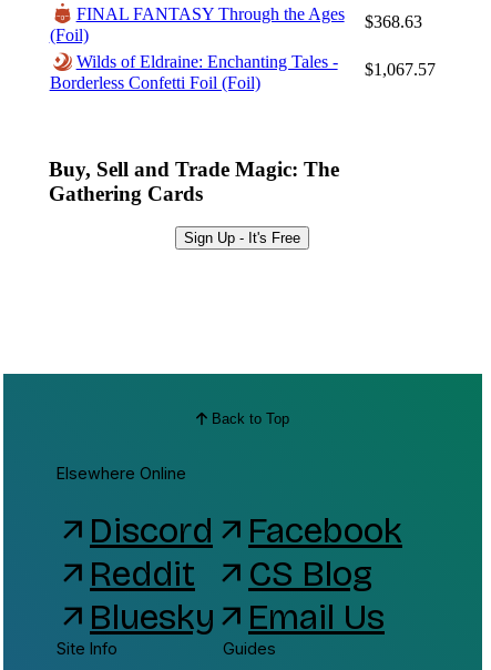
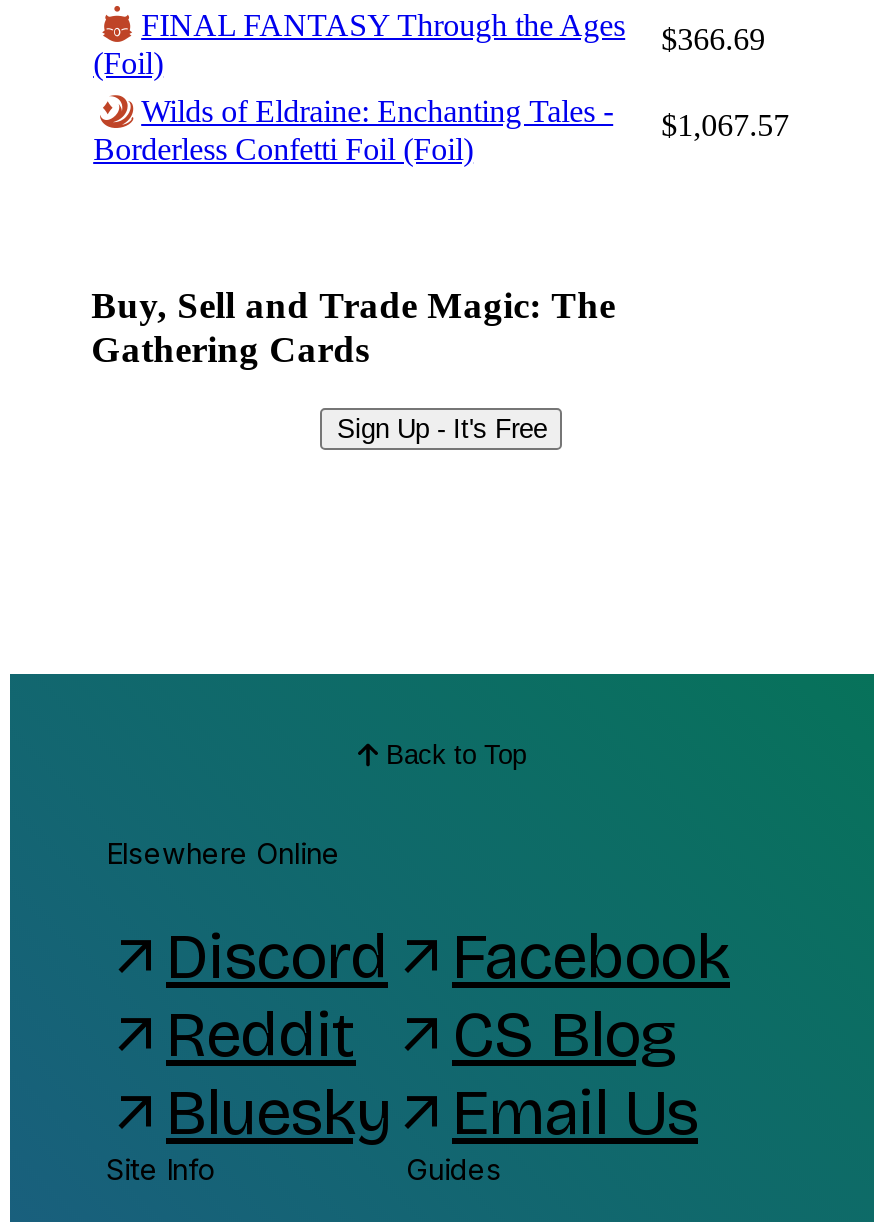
- FINAL FANTASY Through the Ages $368.63
+ FINAL FANTASY Through the Ages $366.69
